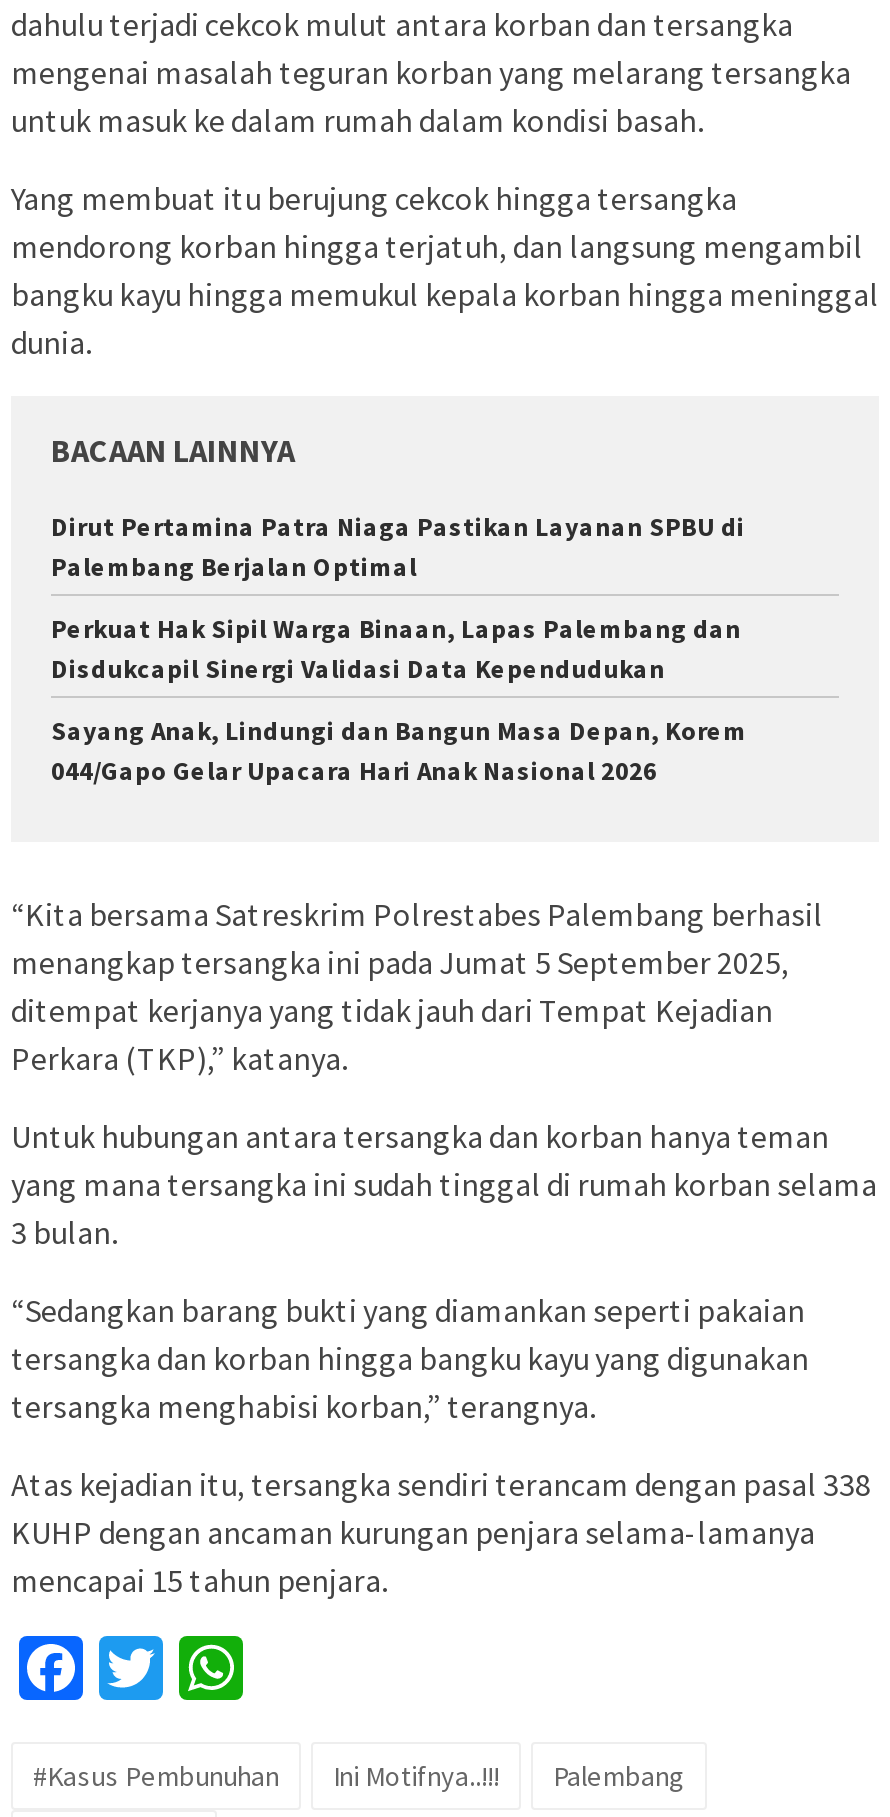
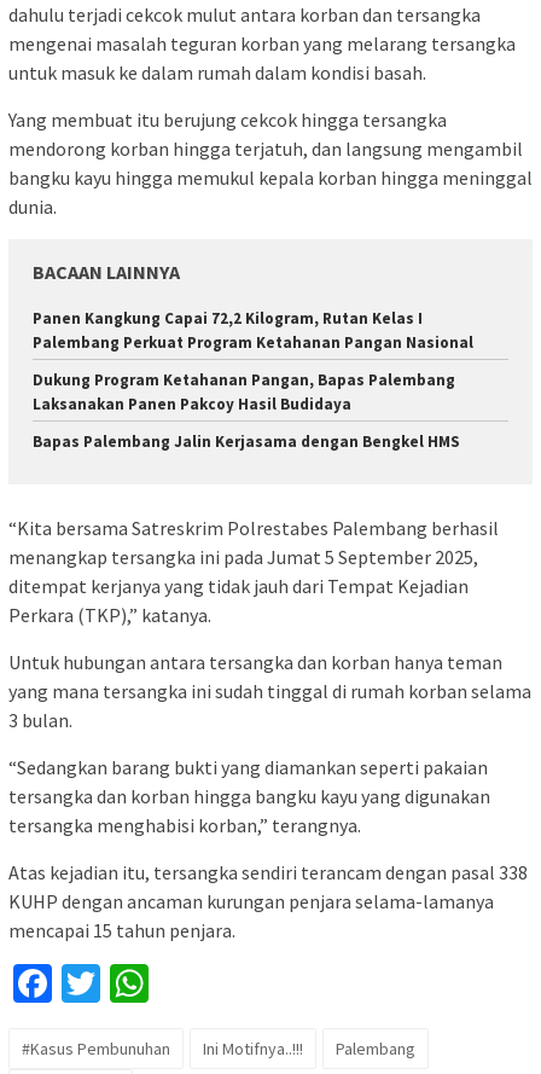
- Dirut Pertamina Patra Niaga Pastikan Layanan SPBU di
- Palembang Berjalan Optimal
+ Panen Kangkung Capai 72,2 Kilogram, Rutan Kelas I
+ Palembang Perkuat Program Ketahanan Pangan Nasional

- Perkuat Hak Sipil Warga Binaan, Lapas Palembang dan
- Disdukcapil Sinergi Validasi Data Kependudukan
+ Dukung Program Ketahanan Pangan, Bapas Palembang
+ Laksanakan Panen Pakcoy Hasil Budidaya

- Sayang Anak, Lindungi dan Bangun Masa Depan, Korem
- 044/Gapo Gelar Upacara Hari Anak Nasional 2026
+ Bapas Palembang Jalin Kerjasama dengan Bengkel HMS
